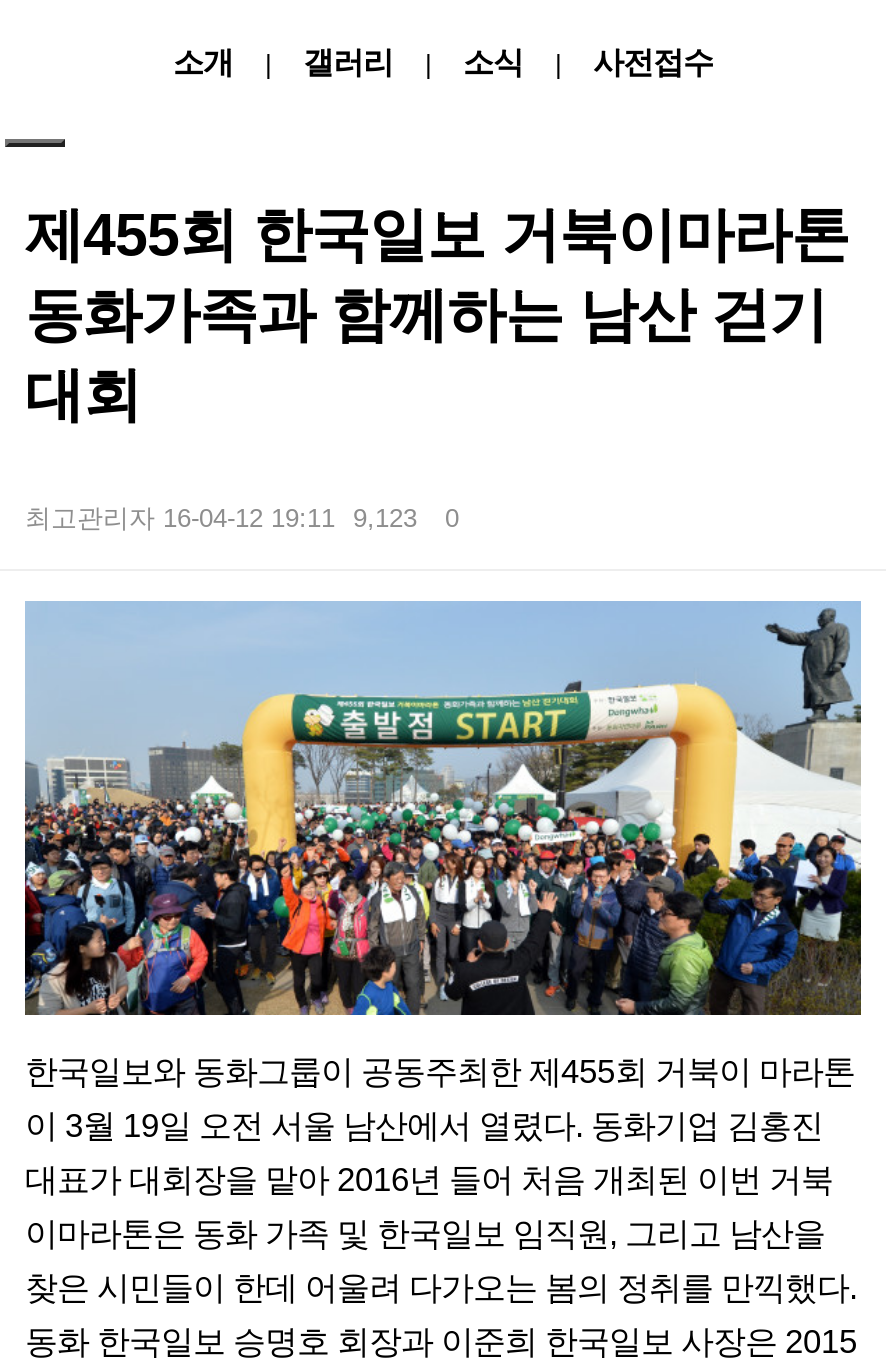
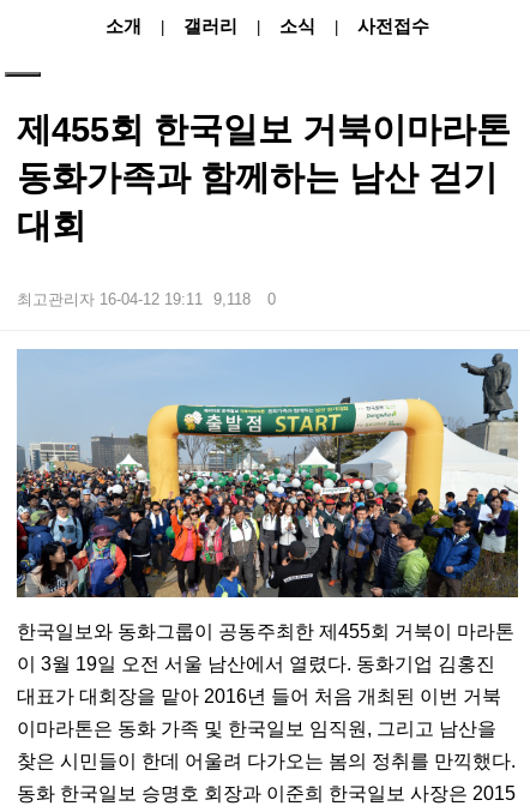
- 최고관리자 16-04-12 19:11 9,123 0
+ 최고관리자 16-04-12 19:11 9,118 0
